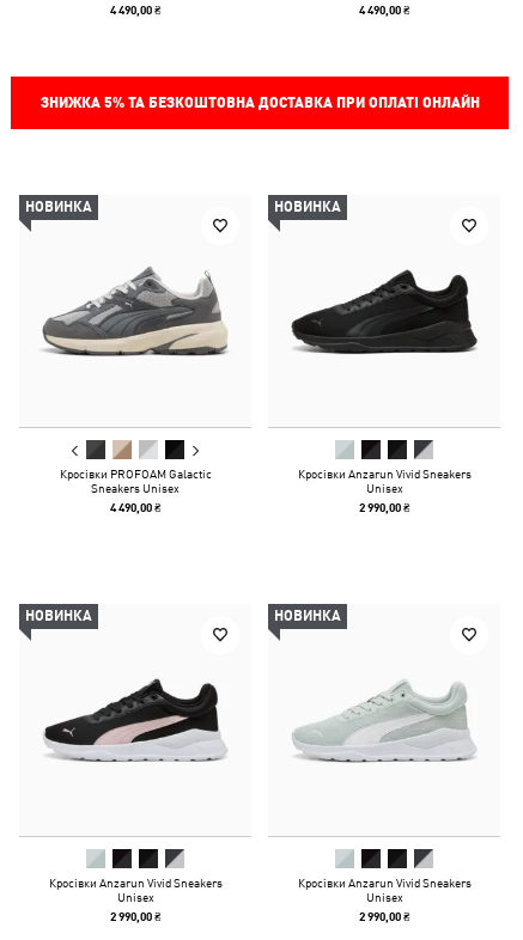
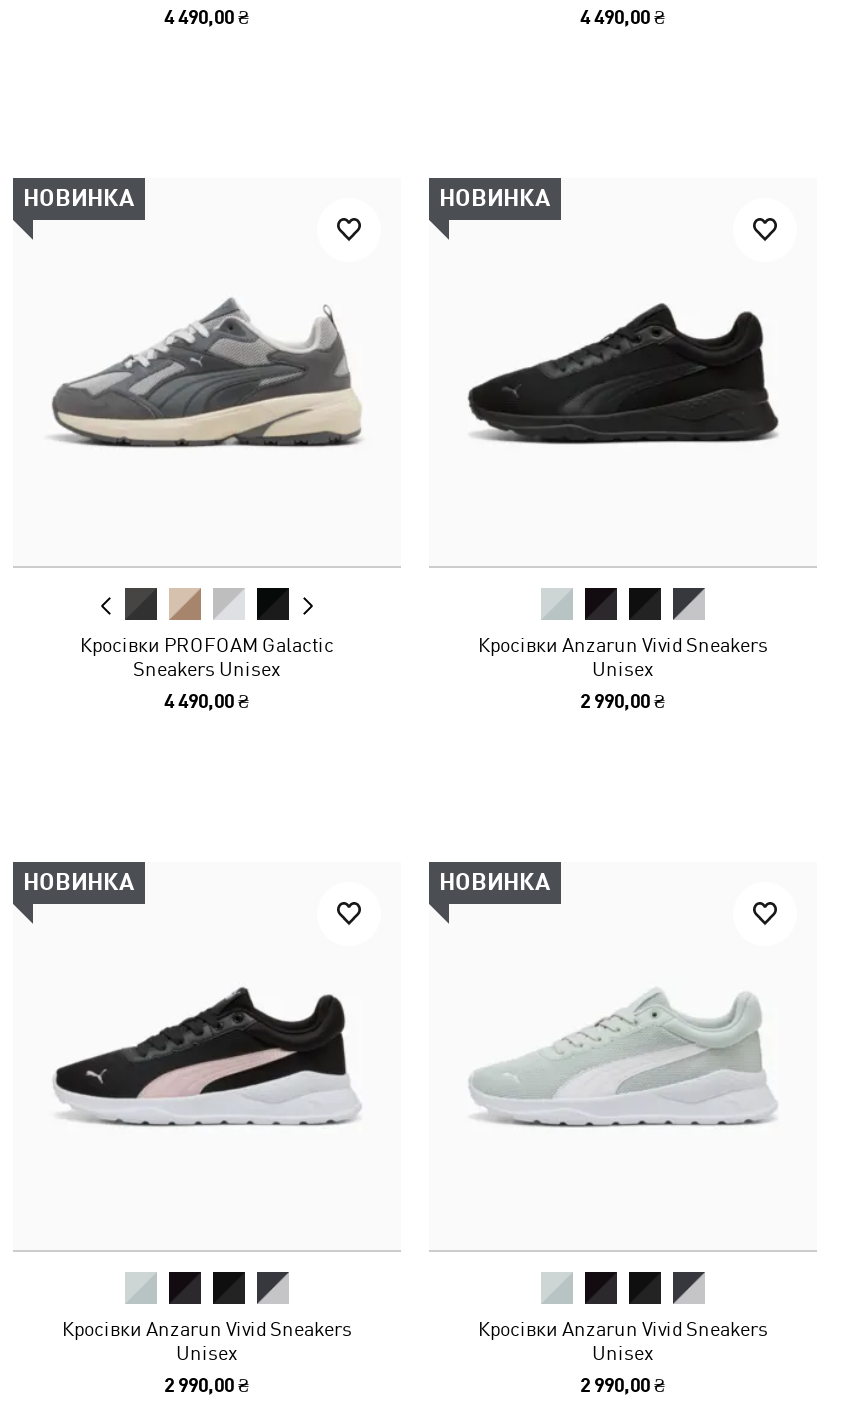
- ЗНИЖКА 5% ТА БЕЗКОШТОВНА ДОСТАВКА ПРИ ОПЛАТІ ОНЛАЙН
